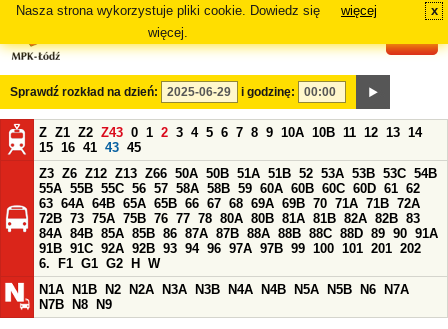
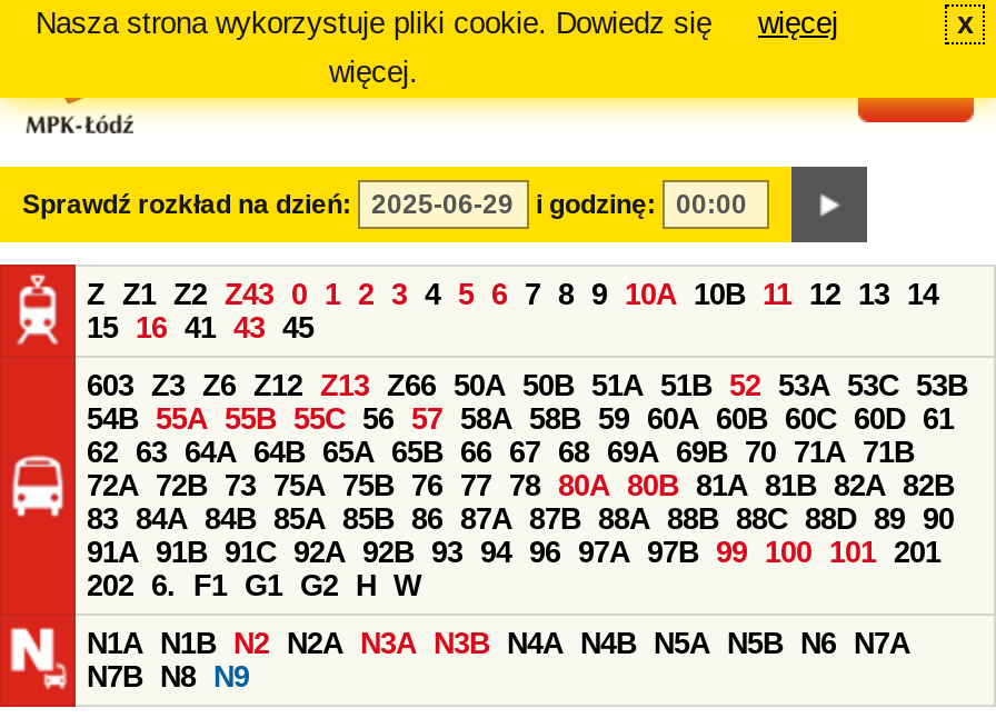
- Z3 Z6 Z12 Z13 Z66 50A 50B 51A 51B 52 53A 53B 53C 54B
- 55A 55B 55C 56 57 58A 58B 59 60A 60B 60C 60D 61 62
- 63 64A 64B 65A 65B 66 67 68 69A 69B 70 71A 71B 72A
- 72B 73 75A 75B 76 77 78 80A 80B 81A 81B 82A 82B 83
- 84A 84B 85A 85B 86 87A 87B 88A 88B 88C 88D 89 90 91A
- 91B 91C 92A 92B 93 94 96 97A 97B 99 100 101 201 202
- 6. F1 G1 G2 H W
+ 603 Z3 Z6 Z12 Z13 Z66 50A 50B 51A 51B 52 53A 53C 53B
+ 54B 55A 55B 55C 56 57 58A 58B 59 60A 60B 60C 60D 61
+ 62 63 64A 64B 65A 65B 66 67 68 69A 69B 70 71A 71B
+ 72A 72B 73 75A 75B 76 77 78 80A 80B 81A 81B 82A 82B
+ 83 84A 84B 85A 85B 86 87A 87B 88A 88B 88C 88D 89 90
+ 91A 91B 91C 92A 92B 93 94 96 97A 97B 99 100 101 201
+ 202 6. F1 G1 G2 H W
